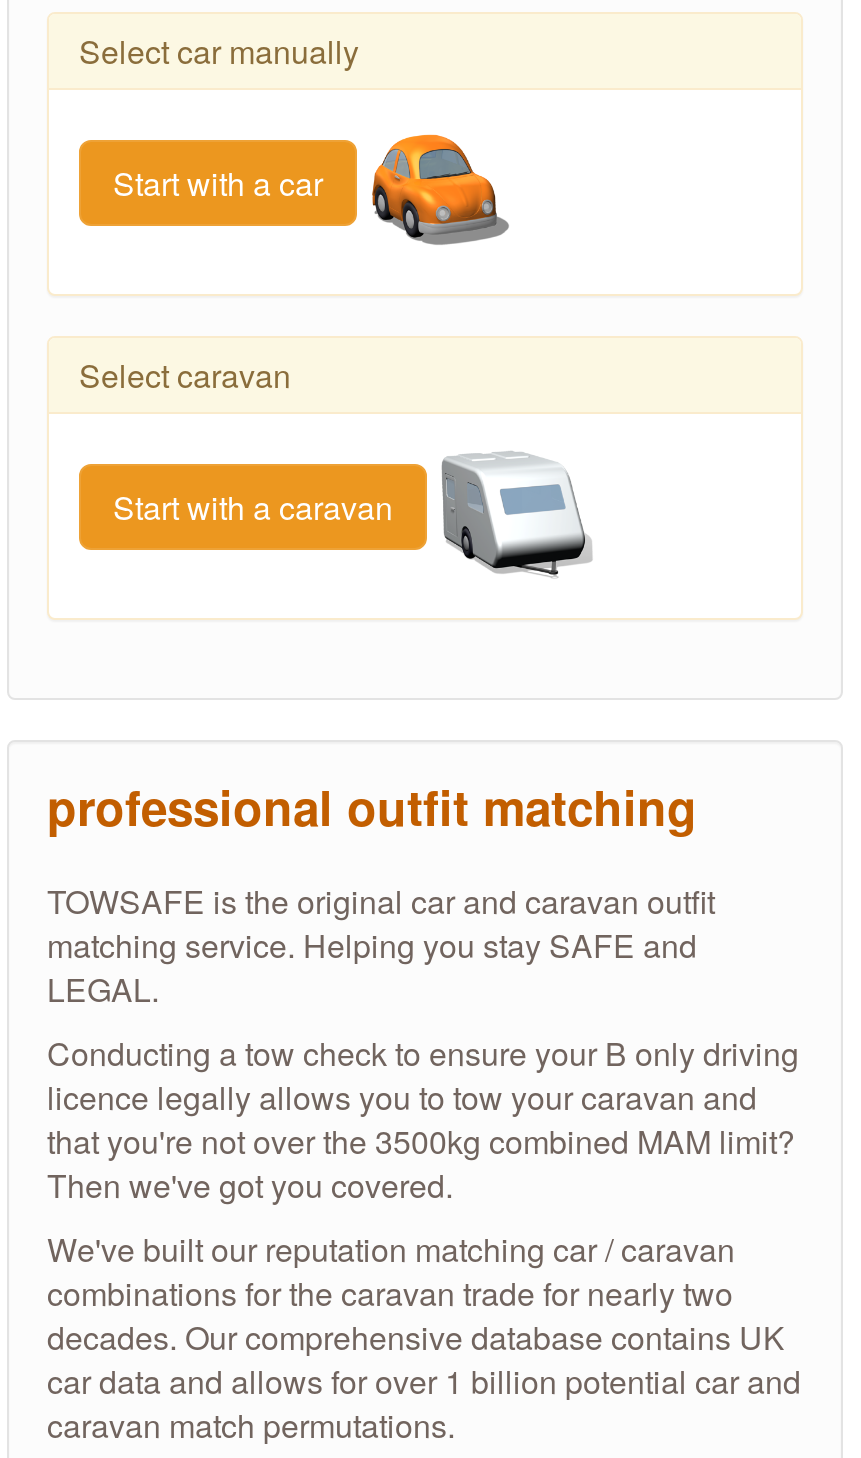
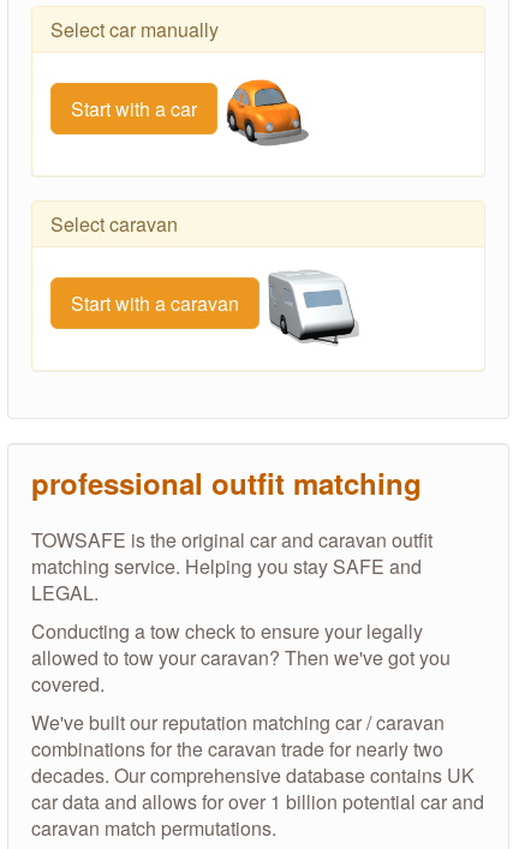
- Conducting a tow check to ensure your B only driving
- licence legally allows you to tow your caravan and
- that you're not over the 3500kg combined MAM limit?
- Then we've got you covered.
+ Conducting a tow check to ensure your legally
+ allowed to tow your caravan? Then we've got you
+ covered.
